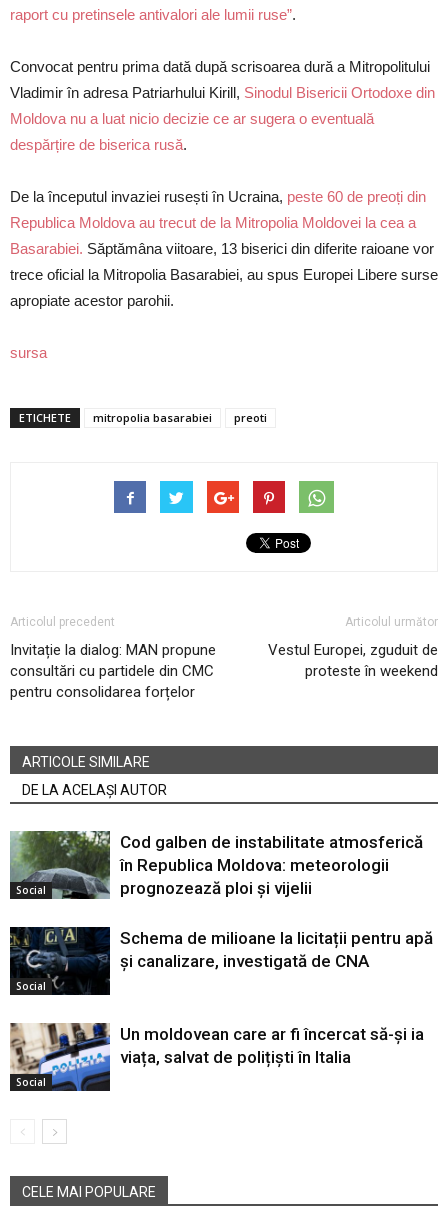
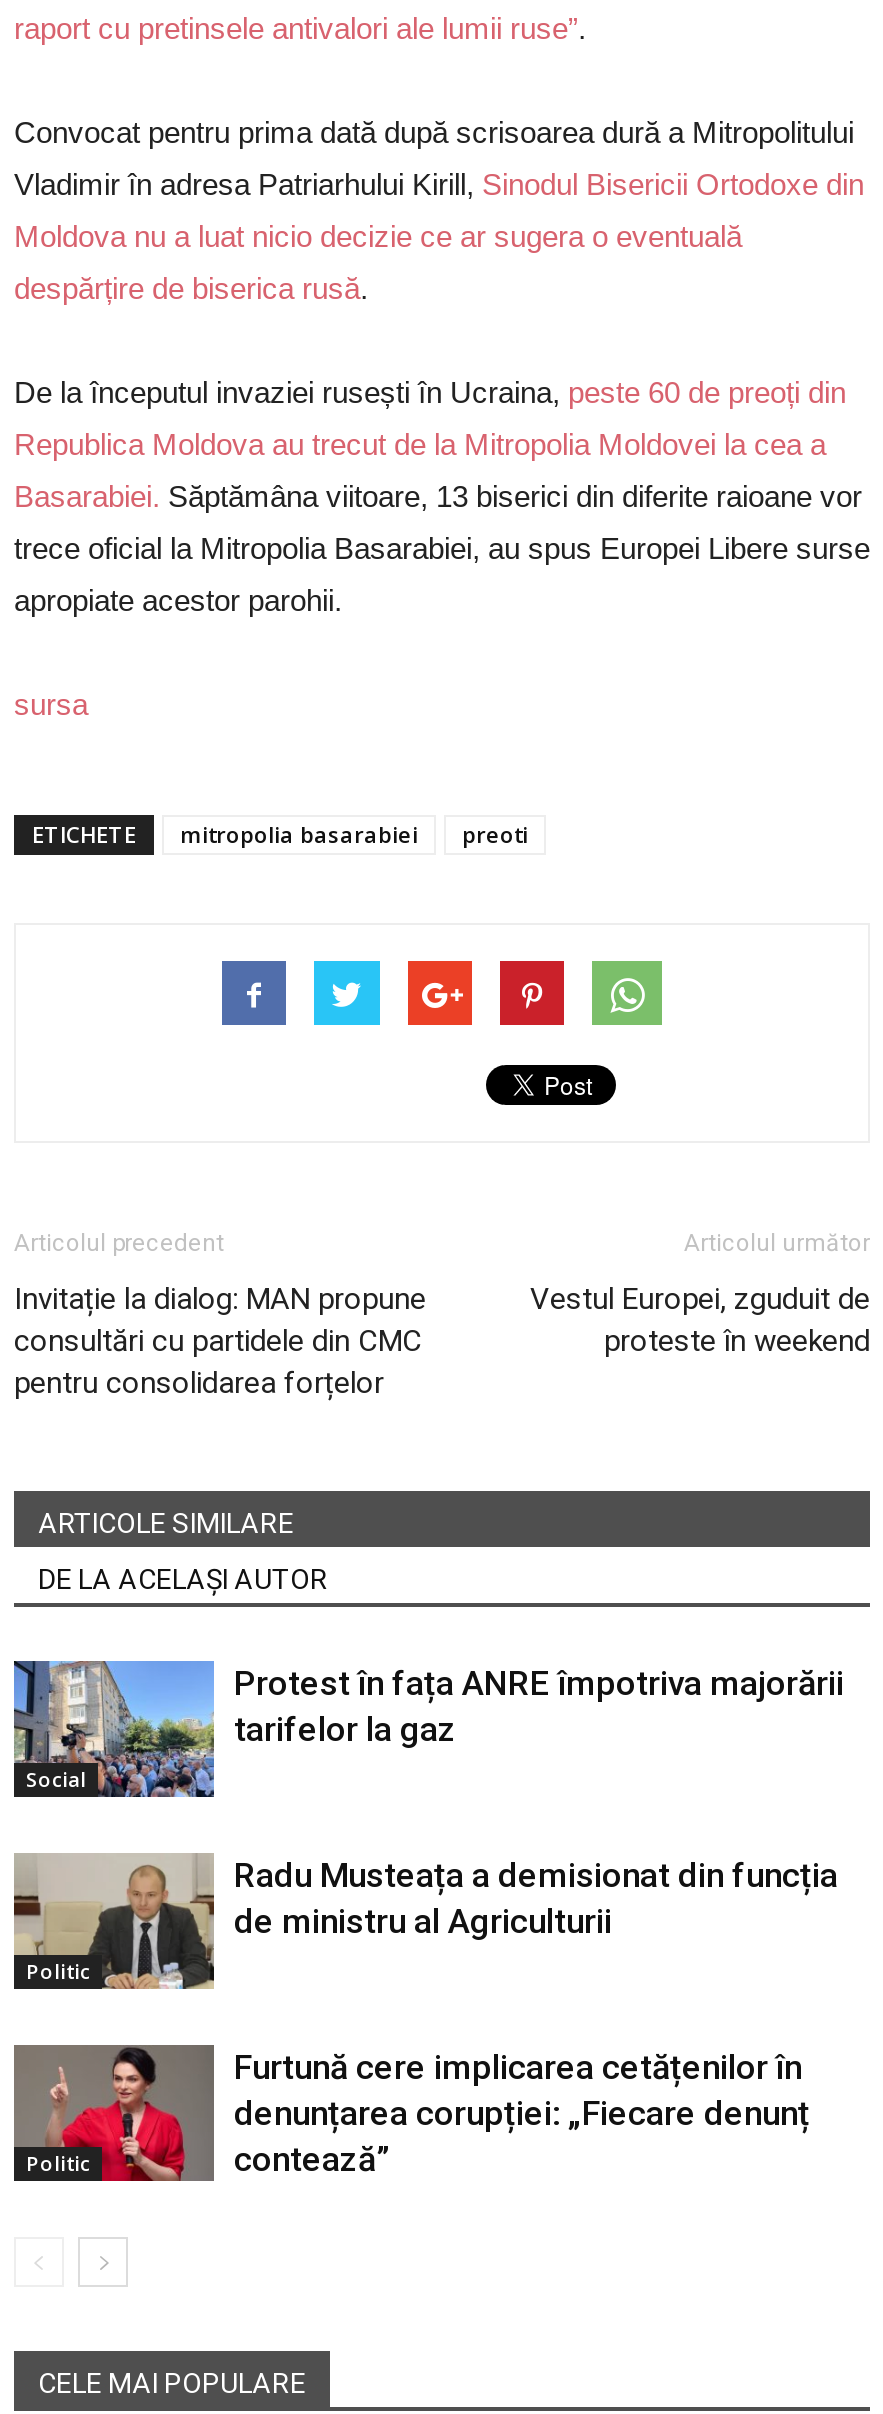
- [image]
- Cod galben de instabilitate atmosferică
- în Republica Moldova: meteorologii
- prognozează ploi și vijelii
+ [image]
+ Protest în fața ANRE împotriva majorării
+ tarifelor la gaz

- [image]
- Social
+ [image]
+ Politic

- Schema de milioane la licitații pentru apă
- și canalizare, investigată de CNA
+ Radu Musteața a demisionat din funcția
+ de ministru al Agriculturii

- [image]
- Social
+ [image]
+ Politic

- Un moldovean care ar fi încercat să-și ia
- viața, salvat de polițiști în Italia
+ Furtună cere implicarea cetățenilor în
+ denunțarea corupției: „Fiecare denunț
+ contează”
